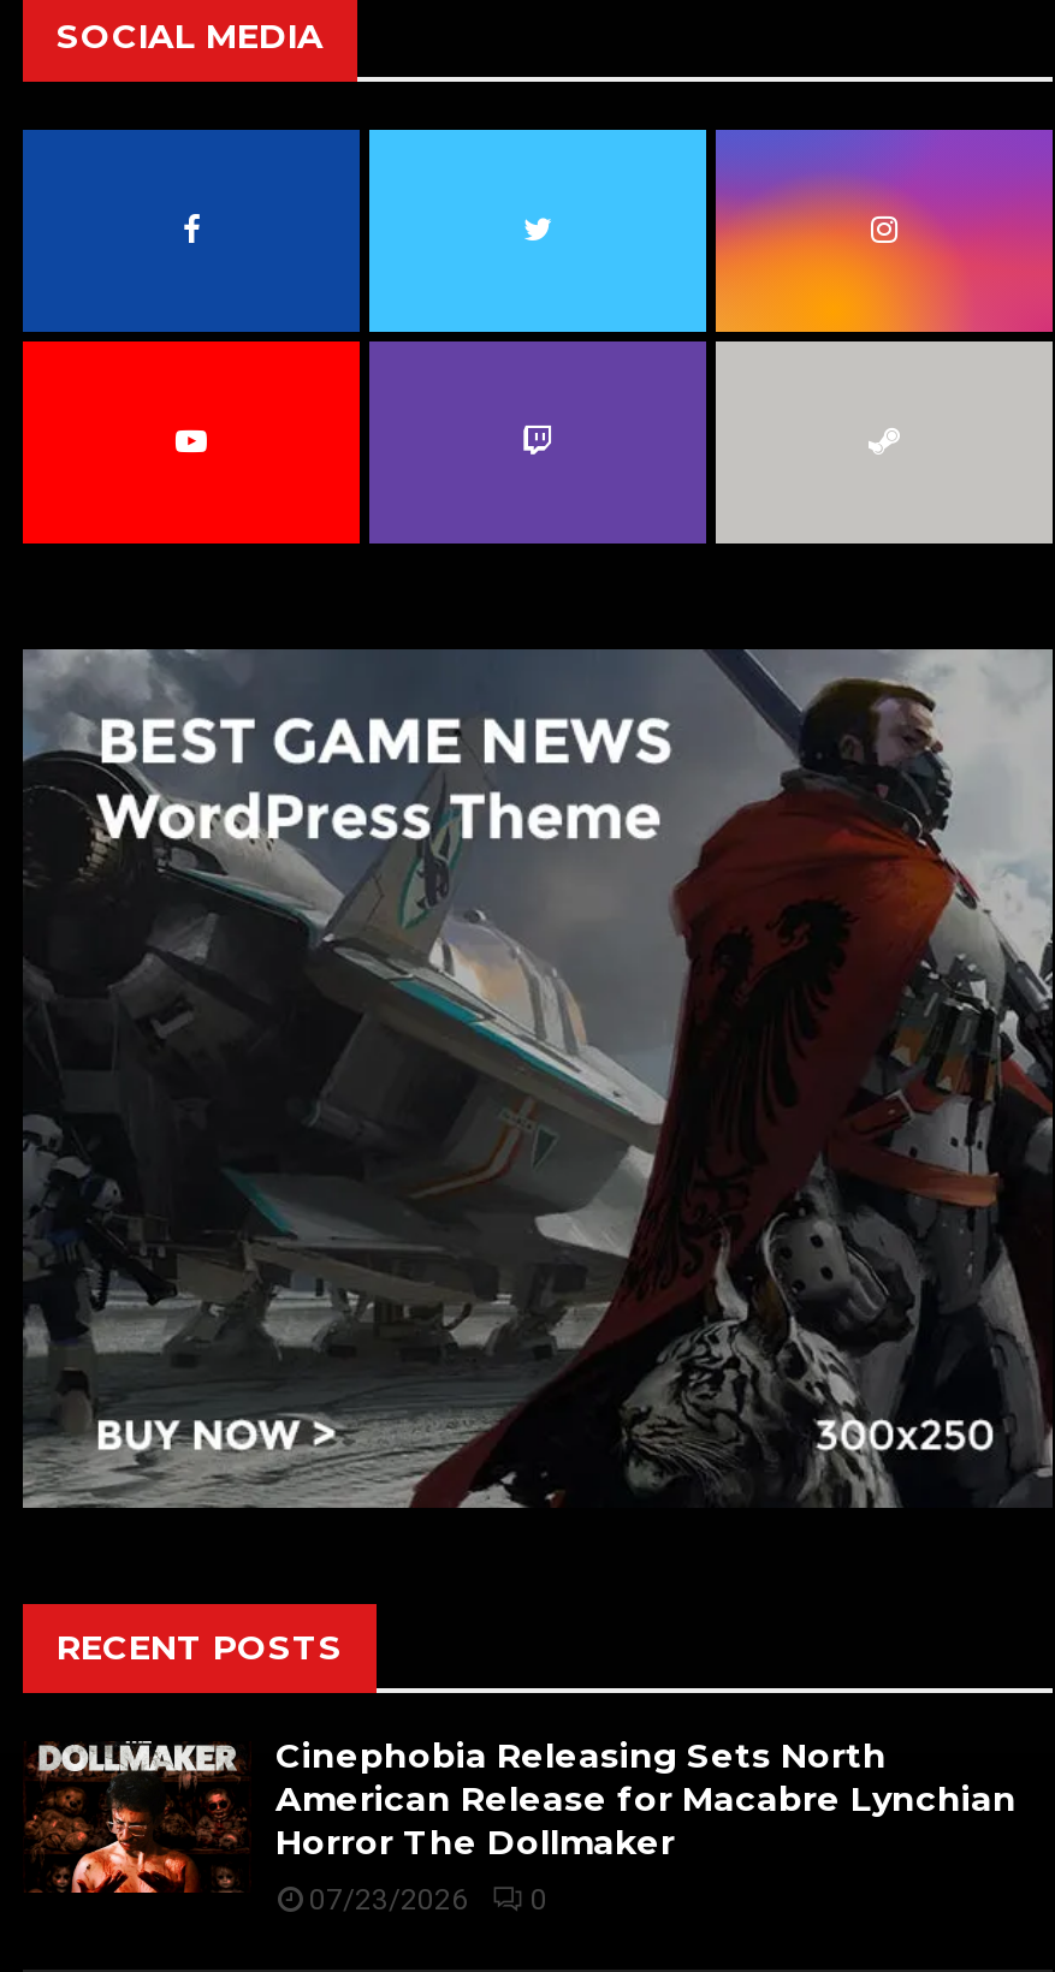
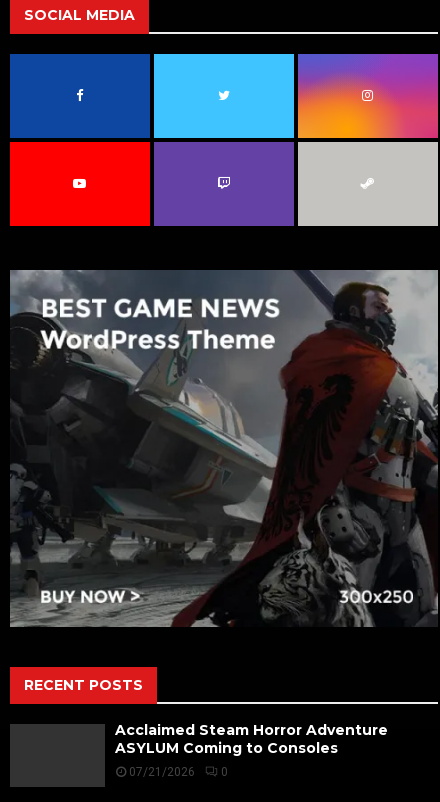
- [image]

- Cinephobia Releasing Sets North
- American Release for Macabre Lynchian
- Horror The Dollmaker
- 07/23/2026
+ Acclaimed Steam Horror Adventure
+ ASYLUM Coming to Consoles
+ 07/21/2026
